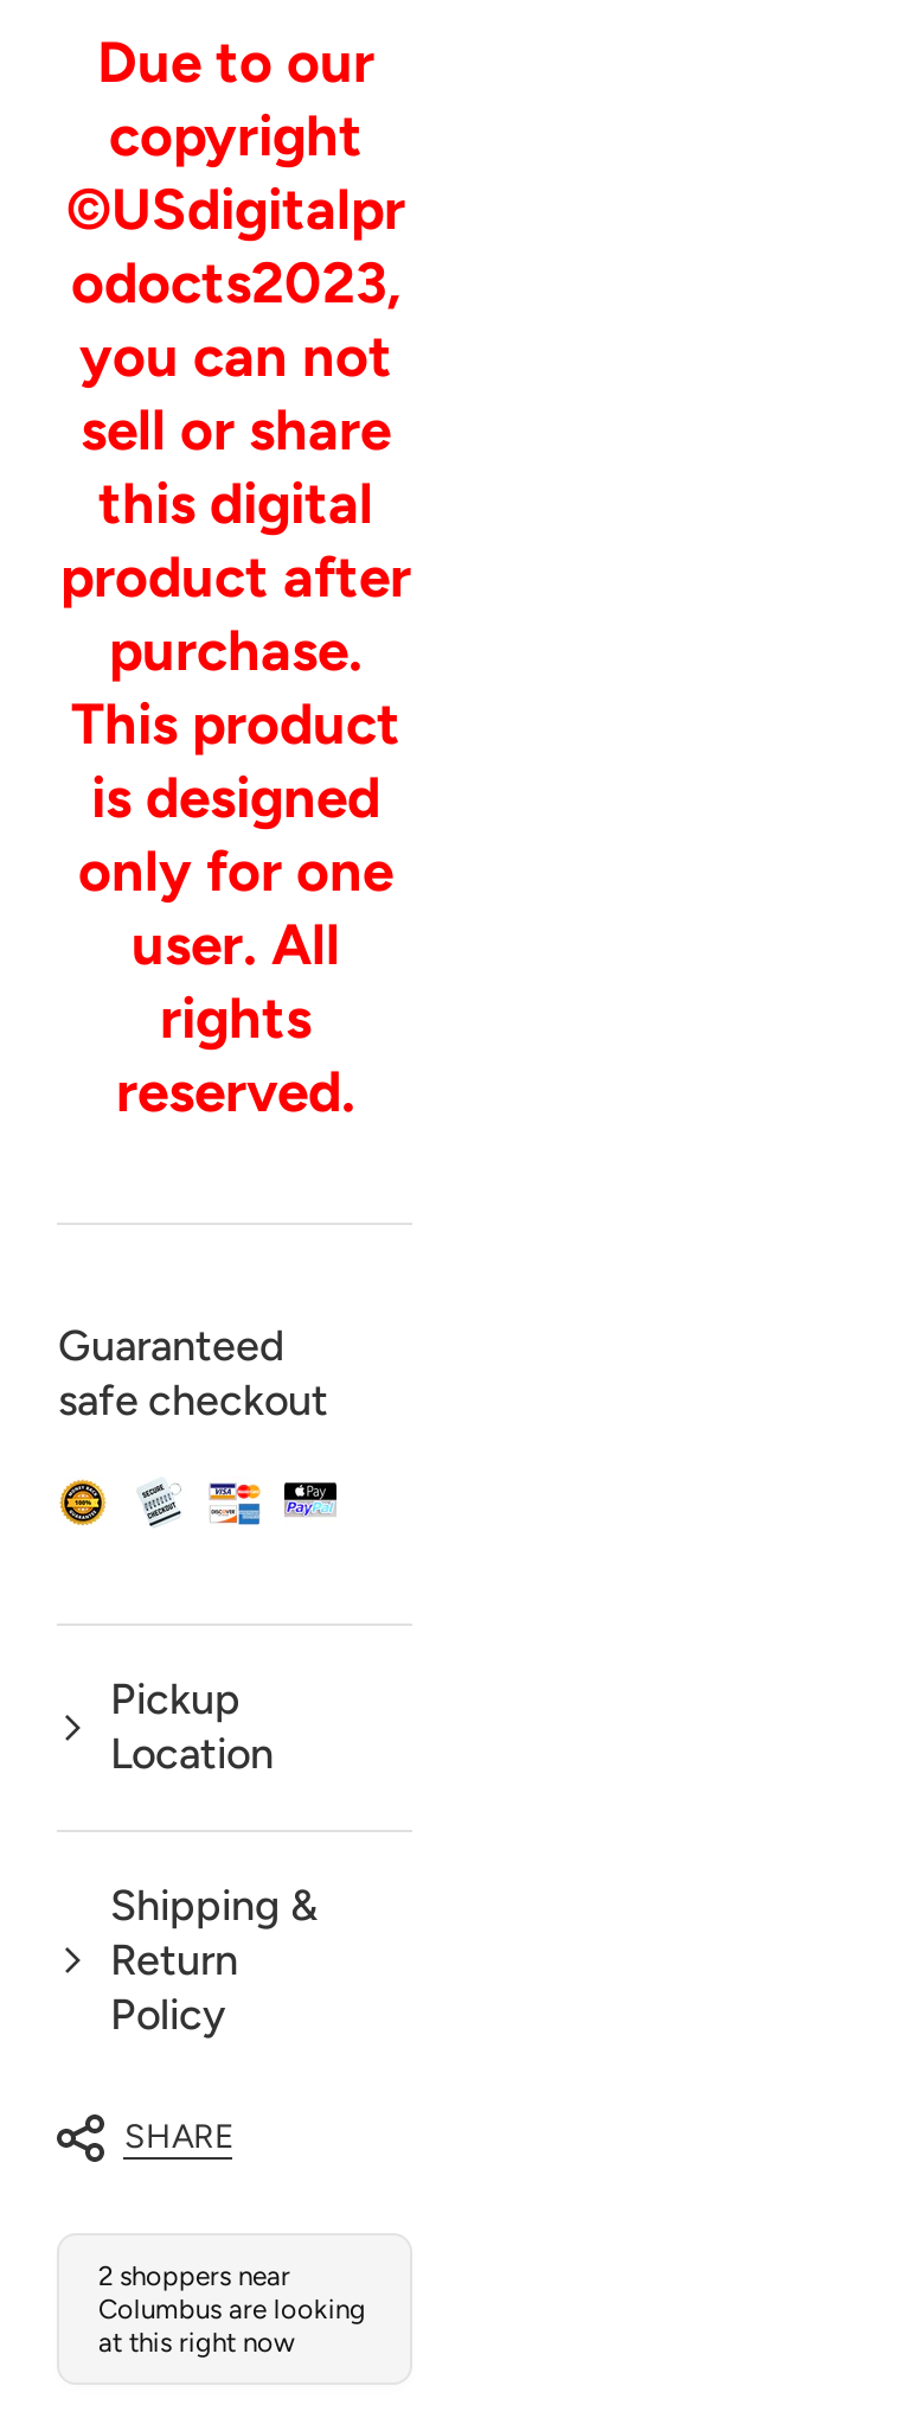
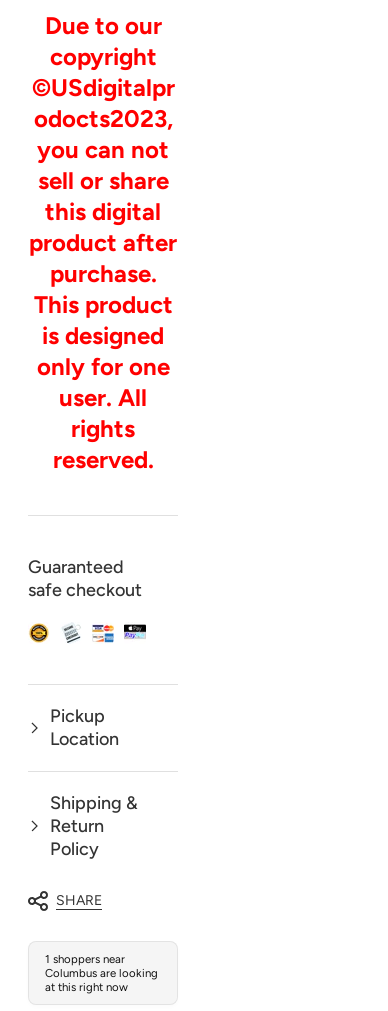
- 2 shoppers near
+ 1 shoppers near
